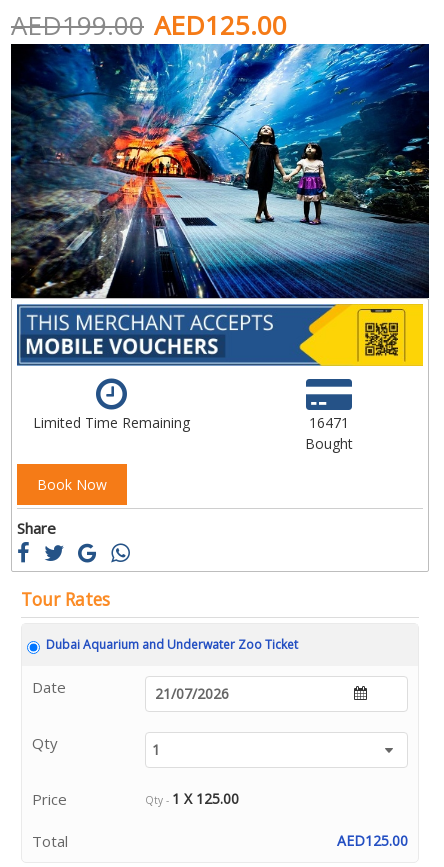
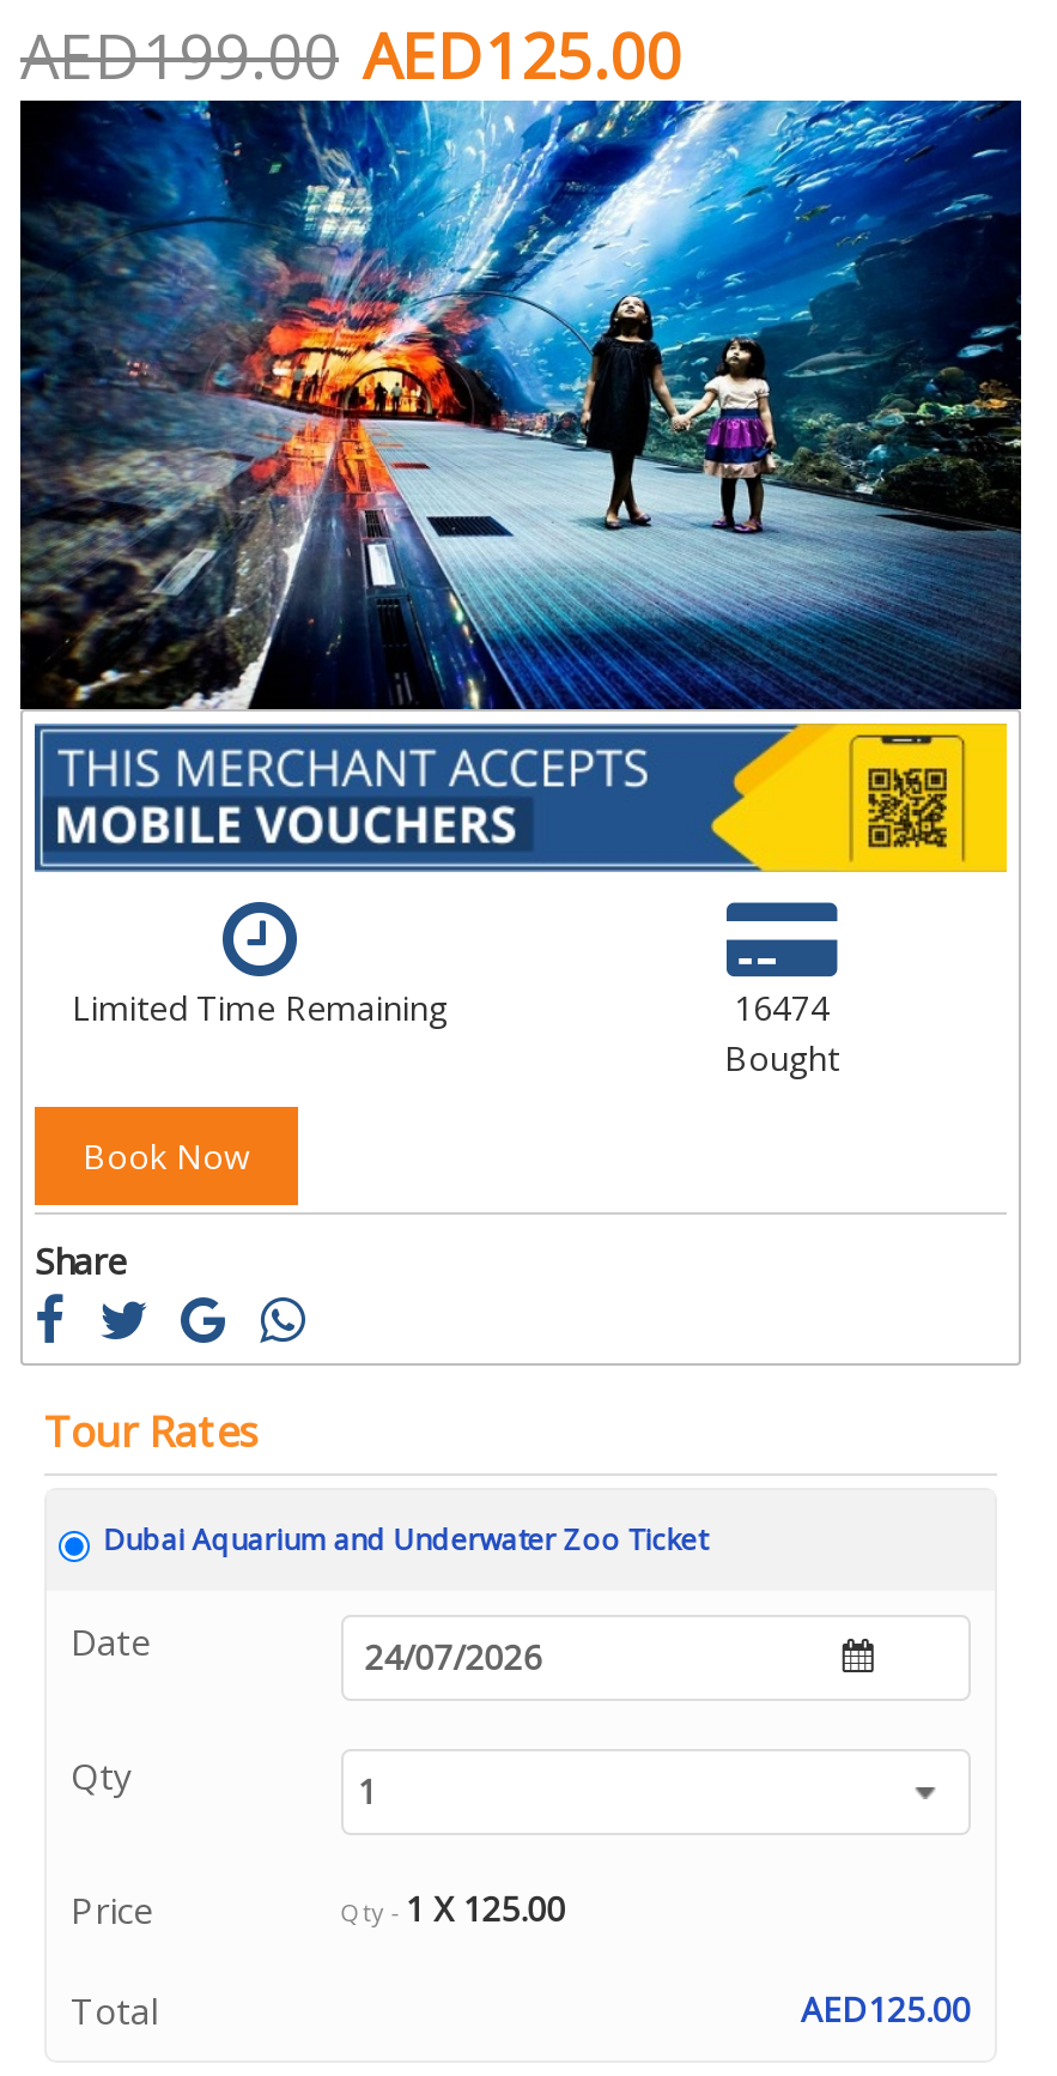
- 16471
+ 16474
